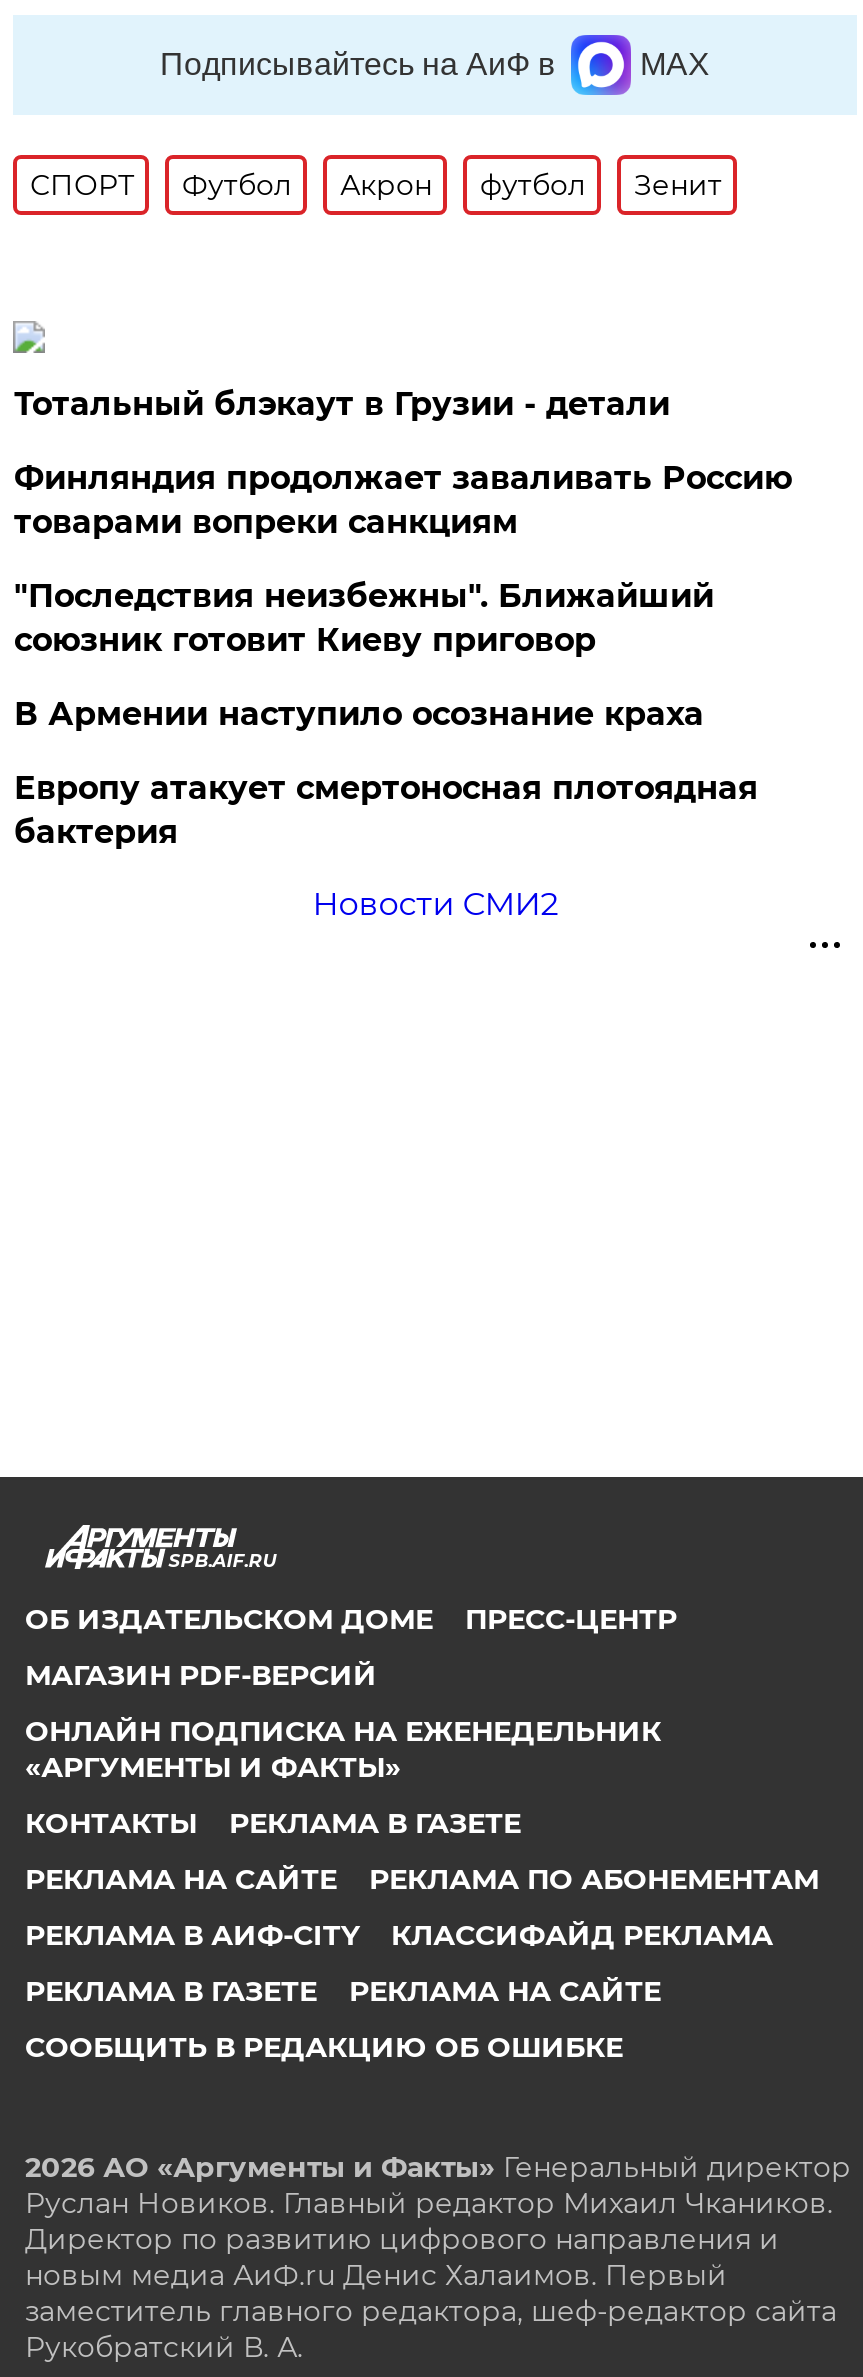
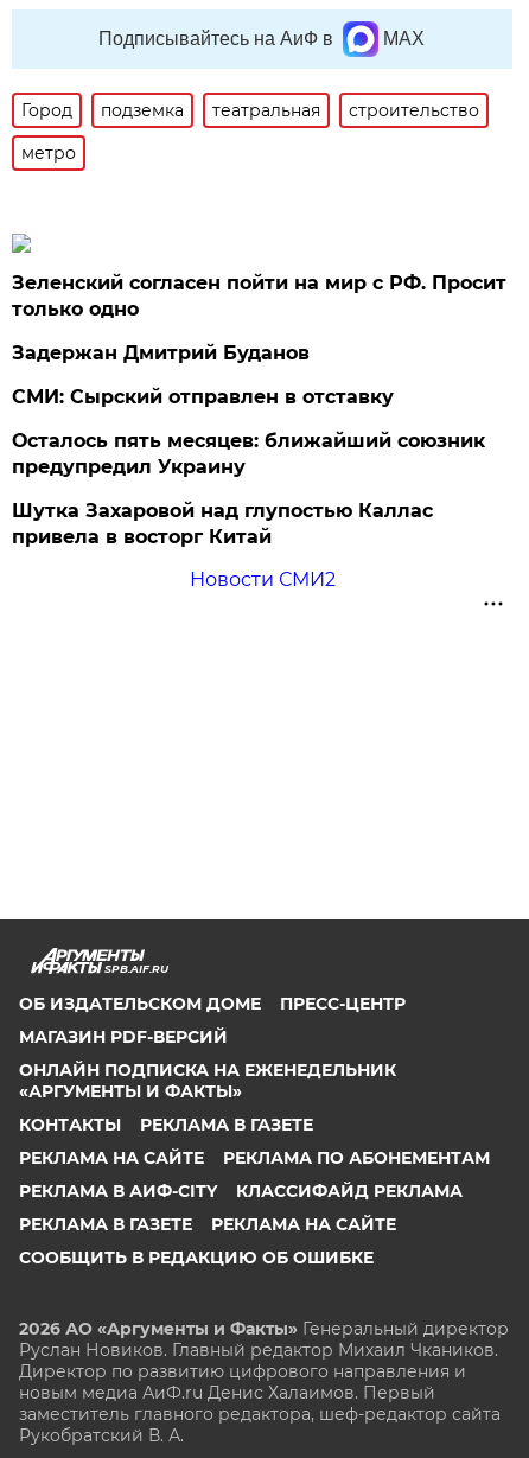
- СПОРТ
- Футбол
- Акрон
- футбол
- Зенит
+ Город
+ подземка
+ театральная
+ строительство
+ метро

- Тотальный блэкаут в Грузии - детали
- Финляндия продолжает заваливать Россию
- товарами вопреки санкциям
- "Последствия неизбежны". Ближайший
- союзник готовит Киеву приговор
- В Армении наступило осознание краха
- Европу атакует смертоносная плотоядная
- бактерия
+ Зеленский согласен пойти на мир с РФ. Просит
+ только одно
+ Задержан Дмитрий Буданов
+ СМИ: Сырский отправлен в отставку
+ Осталось пять месяцев: ближайший союзник
+ предупредил Украину
+ Шутка Захаровой над глупостью Каллас
+ привела в восторг Китай
